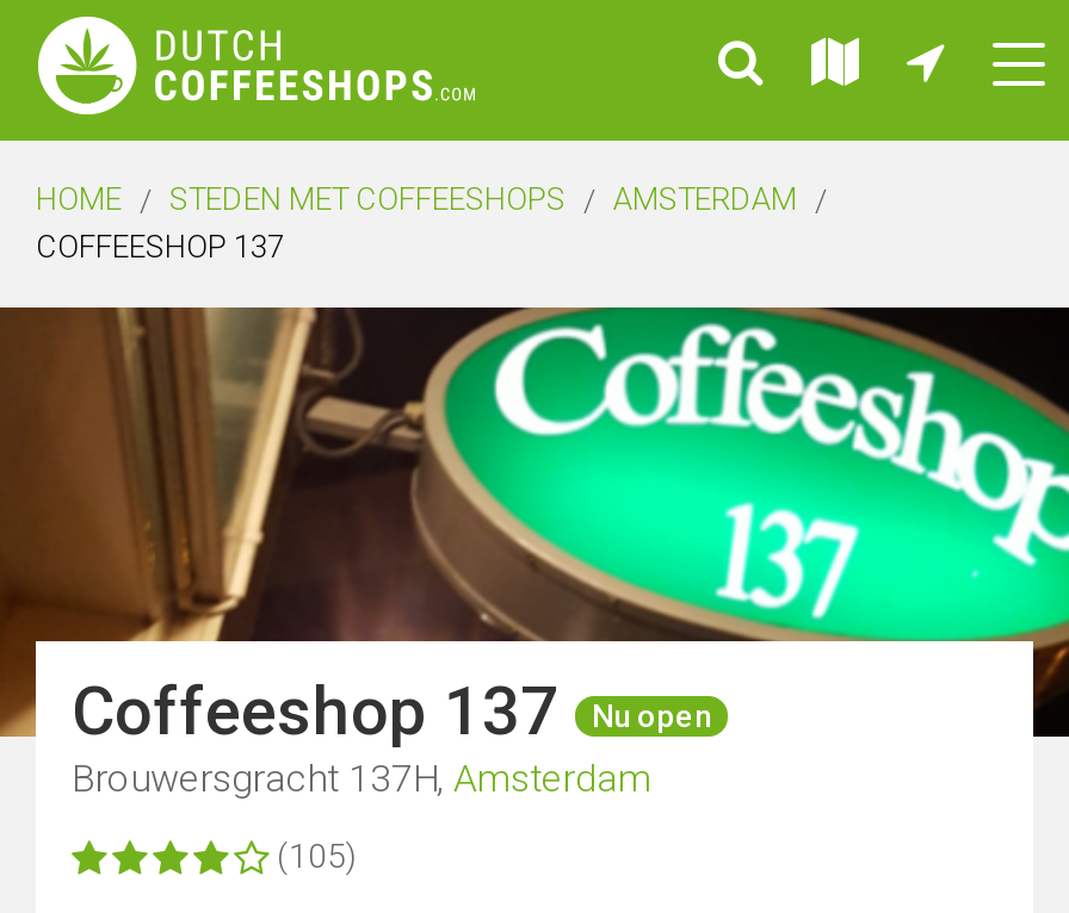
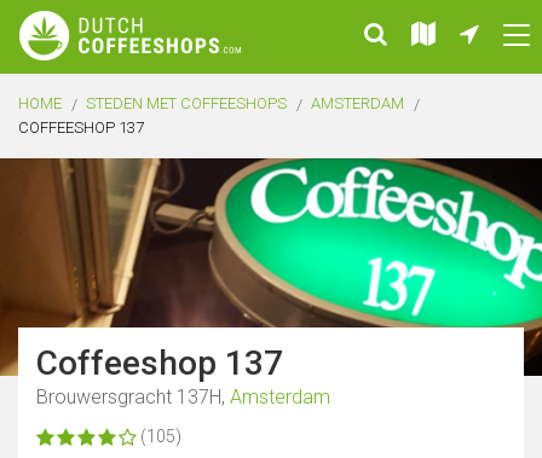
- Coffeeshop 137 Nu open
+ Coffeeshop 137
